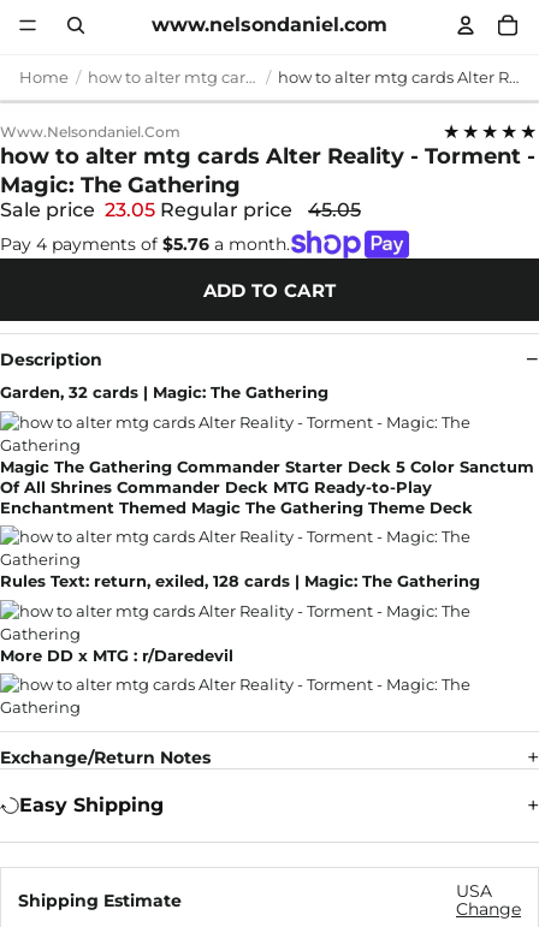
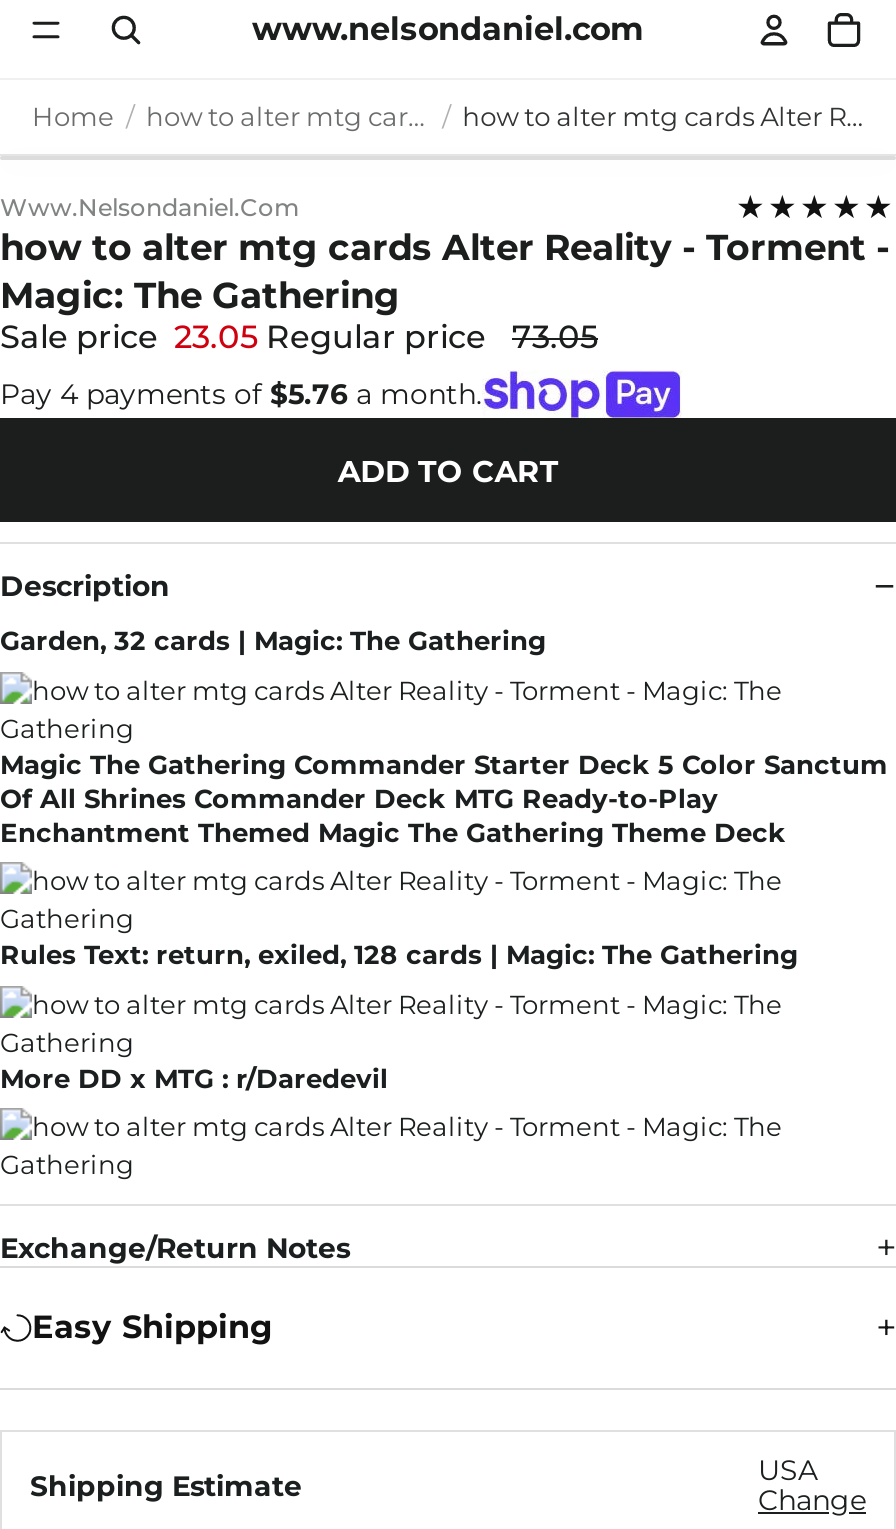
- Sale price 23.05 Regular price 45.05
+ Sale price 23.05 Regular price 73.05
